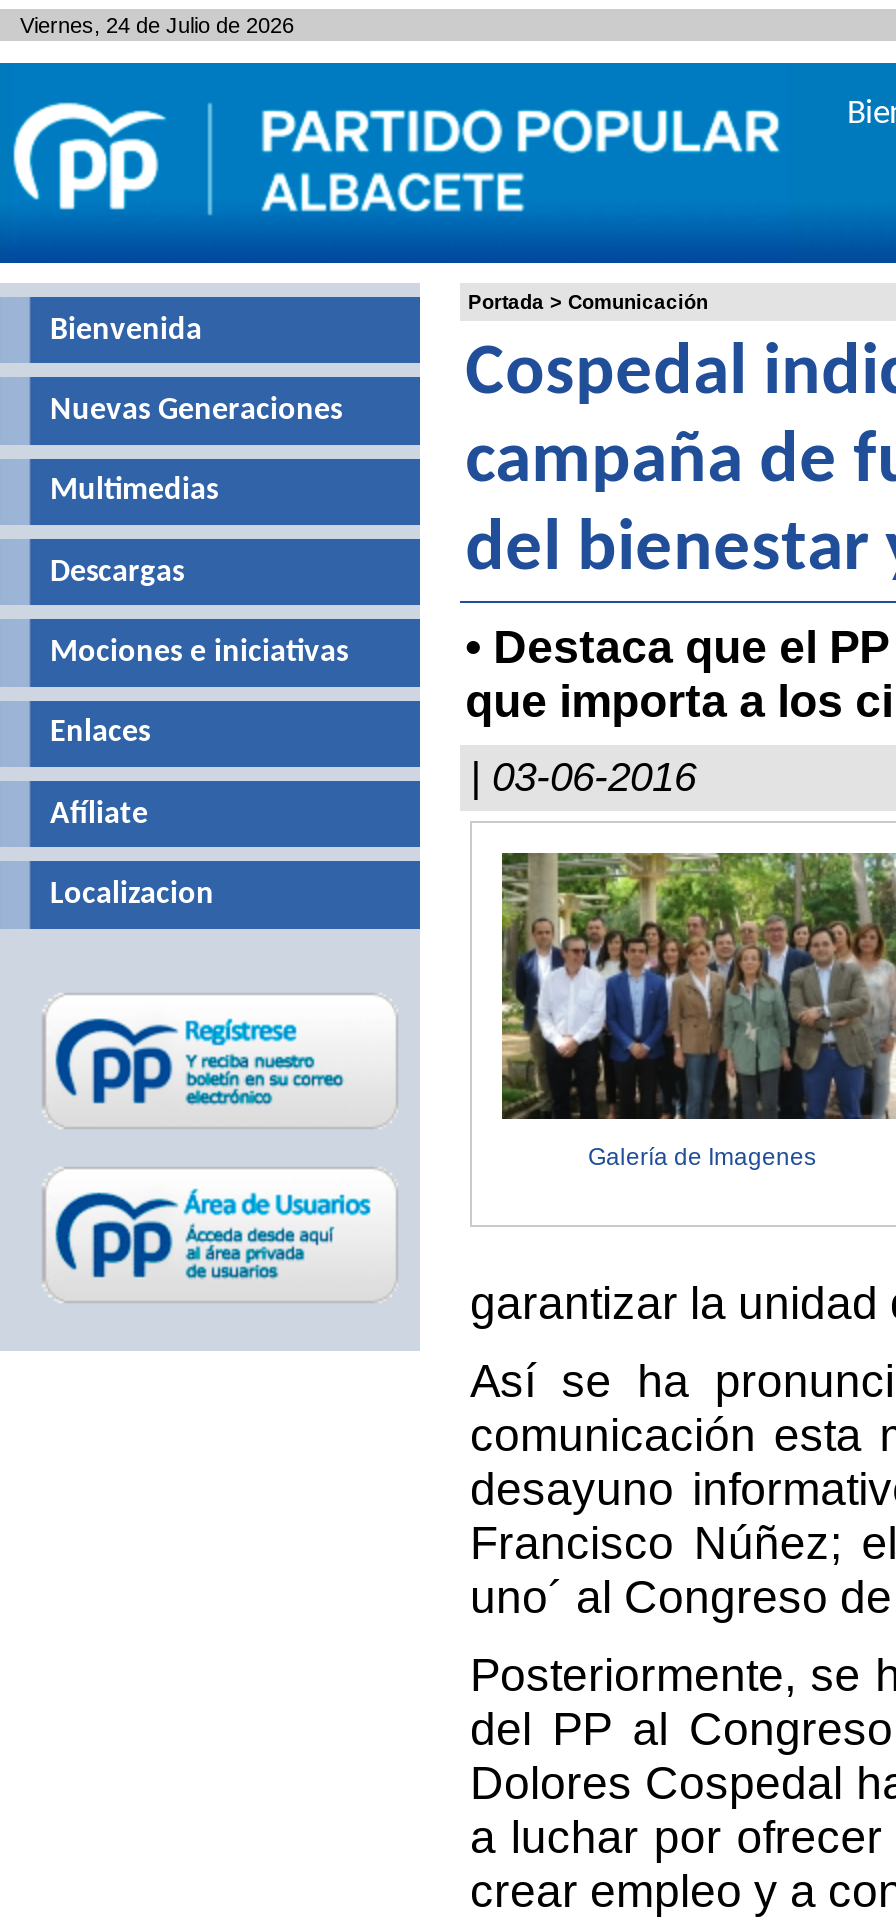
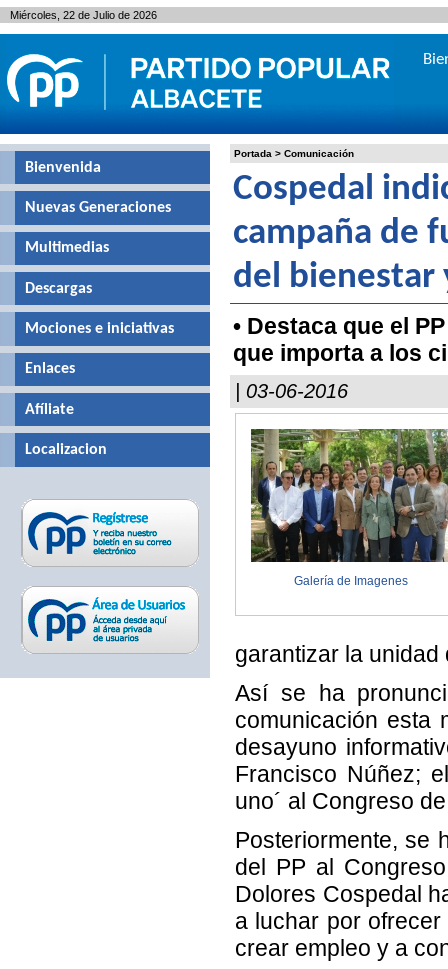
- Viernes, 24 de Julio de 2026
+ Miércoles, 22 de Julio de 2026
